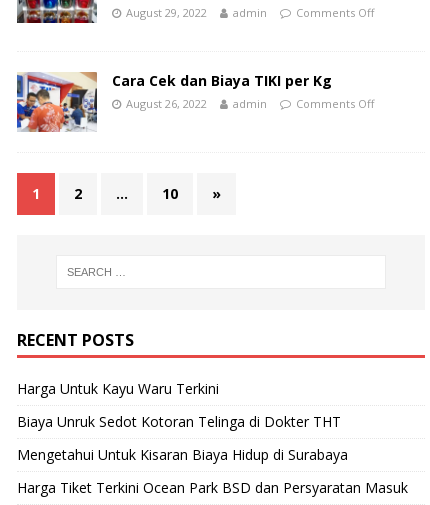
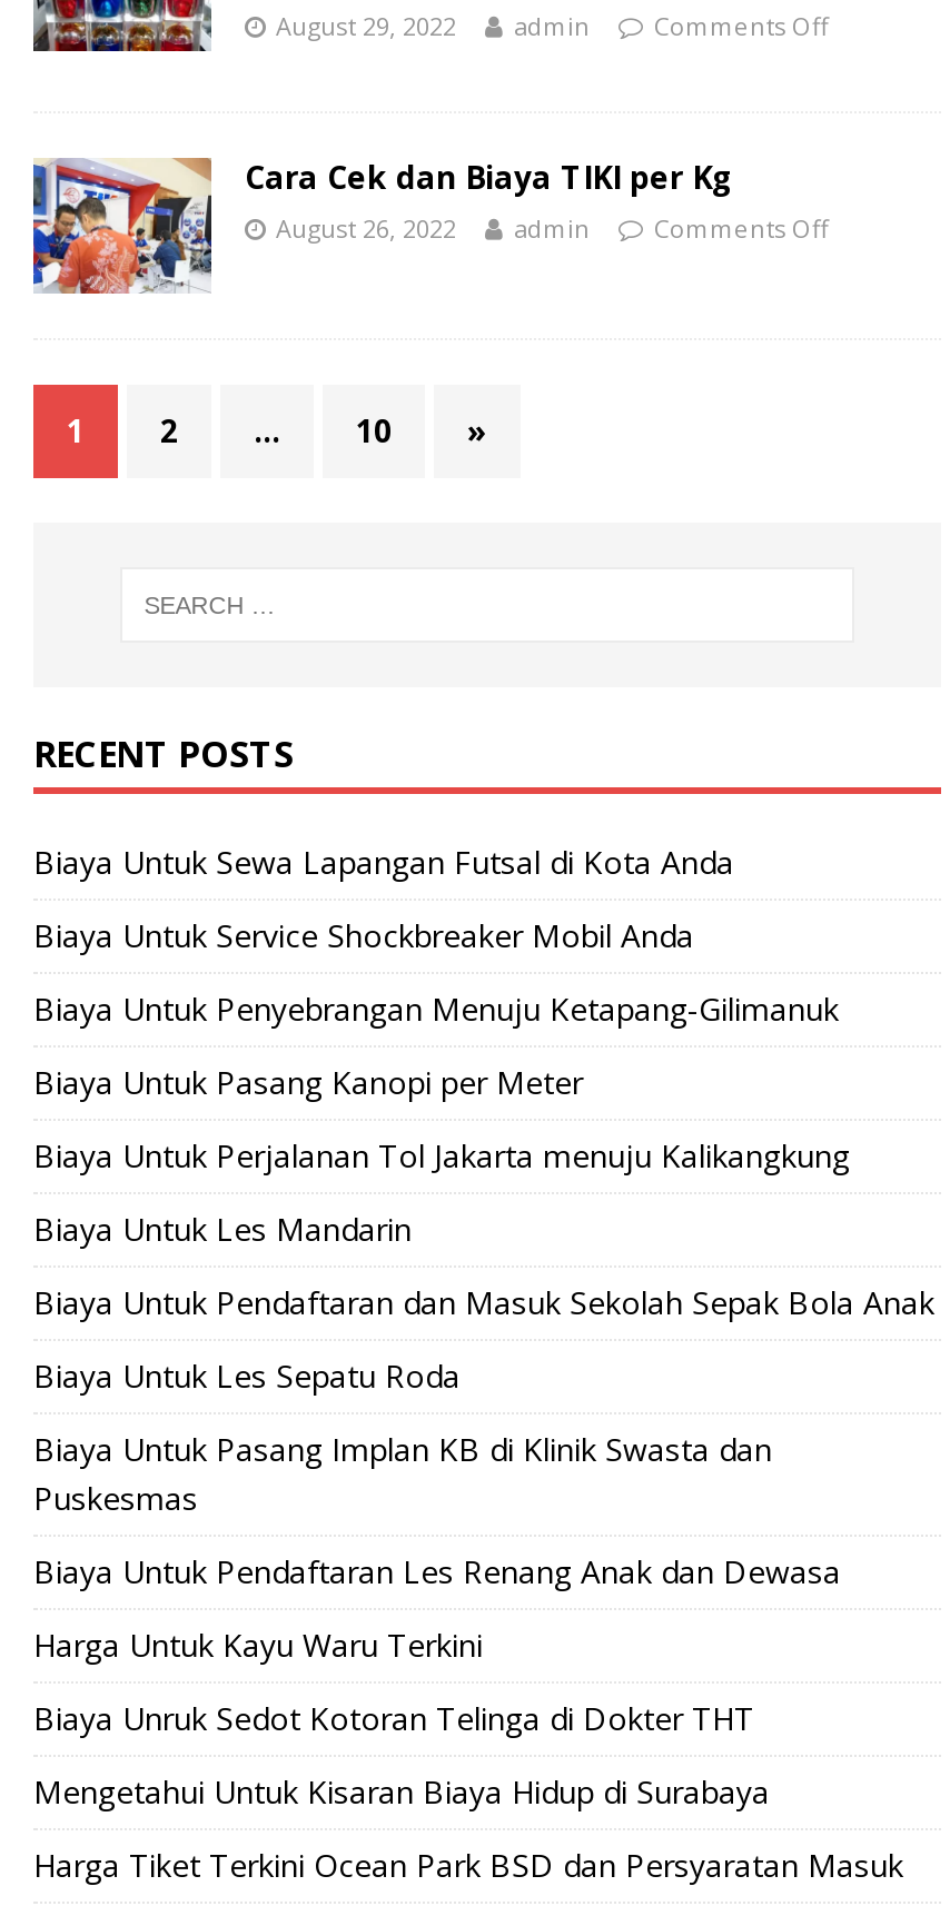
+ Biaya Untuk Sewa Lapangan Futsal di Kota Anda
+ Biaya Untuk Service Shockbreaker Mobil Anda
+ Biaya Untuk Penyebrangan Menuju Ketapang-Gilimanuk
+ Biaya Untuk Pasang Kanopi per Meter
+ Biaya Untuk Perjalanan Tol Jakarta menuju Kalikangkung
+ Biaya Untuk Les Mandarin
+ Biaya Untuk Pendaftaran dan Masuk Sekolah Sepak Bola Anak
+ Biaya Untuk Les Sepatu Roda
+ Biaya Untuk Pasang Implan KB di Klinik Swasta dan
+ Puskesmas
+ Biaya Untuk Pendaftaran Les Renang Anak dan Dewasa
